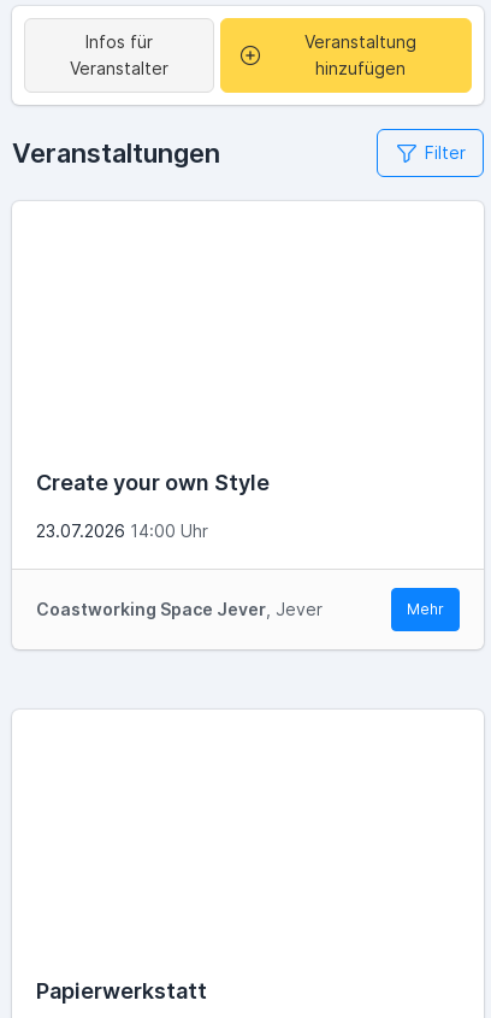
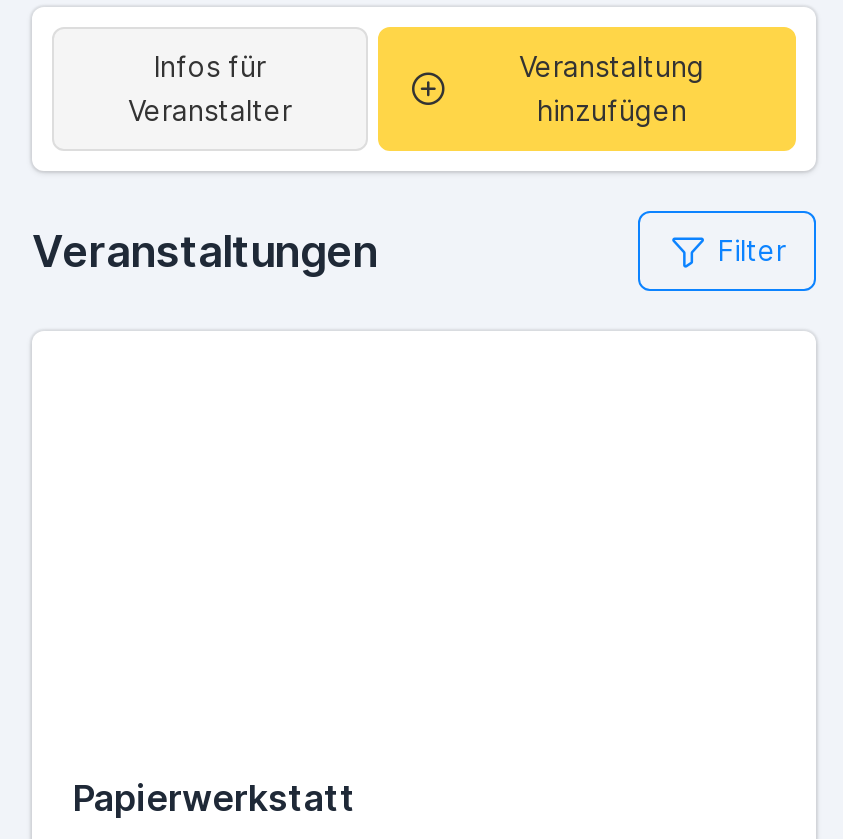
- Create your own Style
- 23.07.2026 14:00 Uhr

- Coastworking Space Jever, Jever
- Mehr
